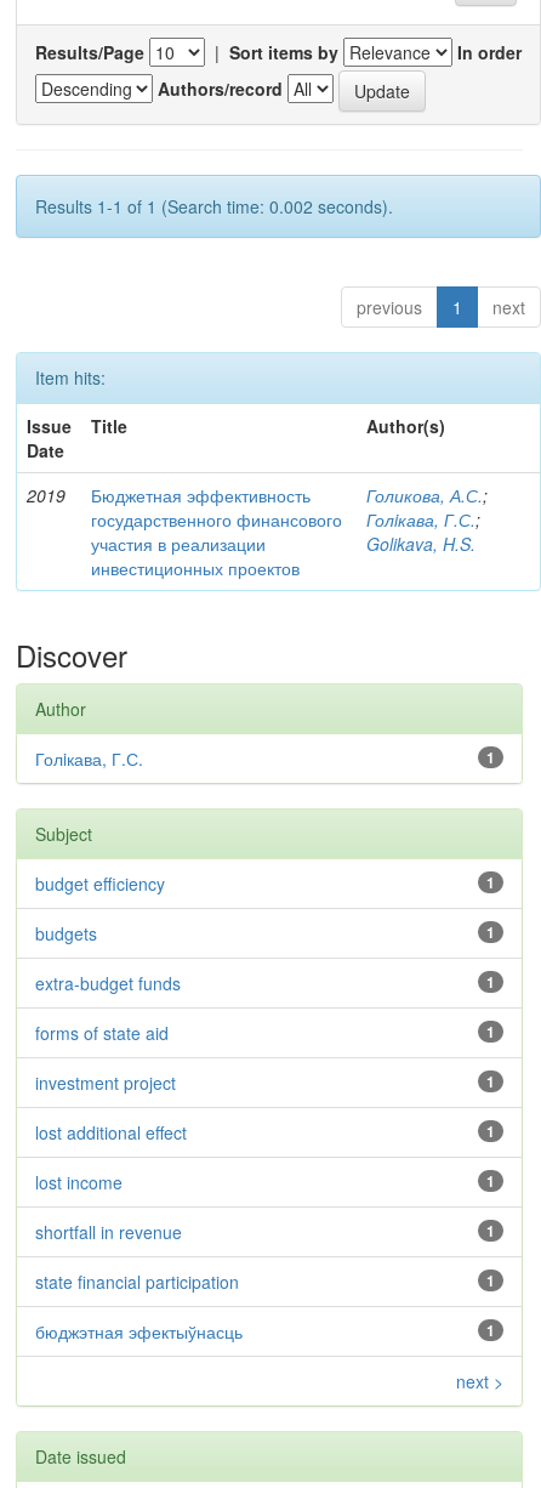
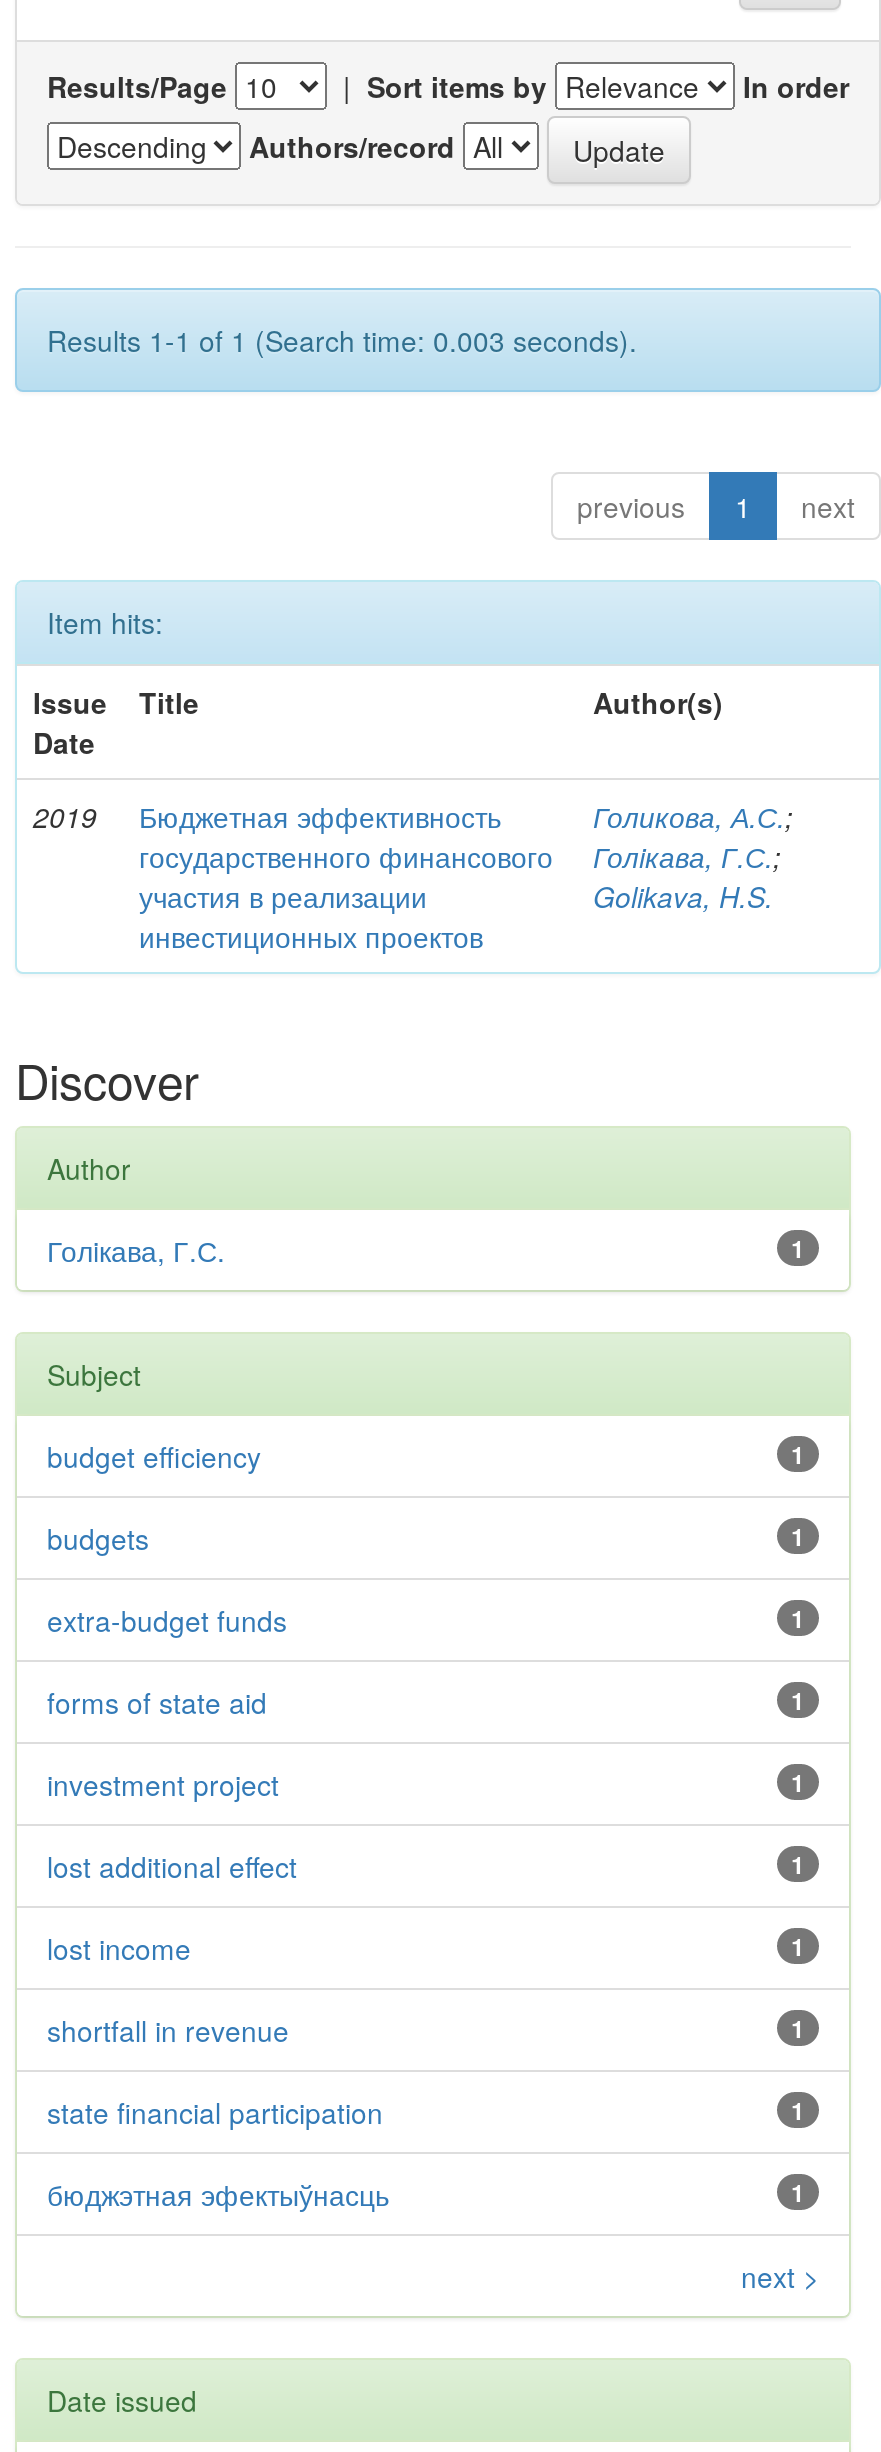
- Results 1-1 of 1 (Search time: 0.002 seconds).
+ Results 1-1 of 1 (Search time: 0.003 seconds).
